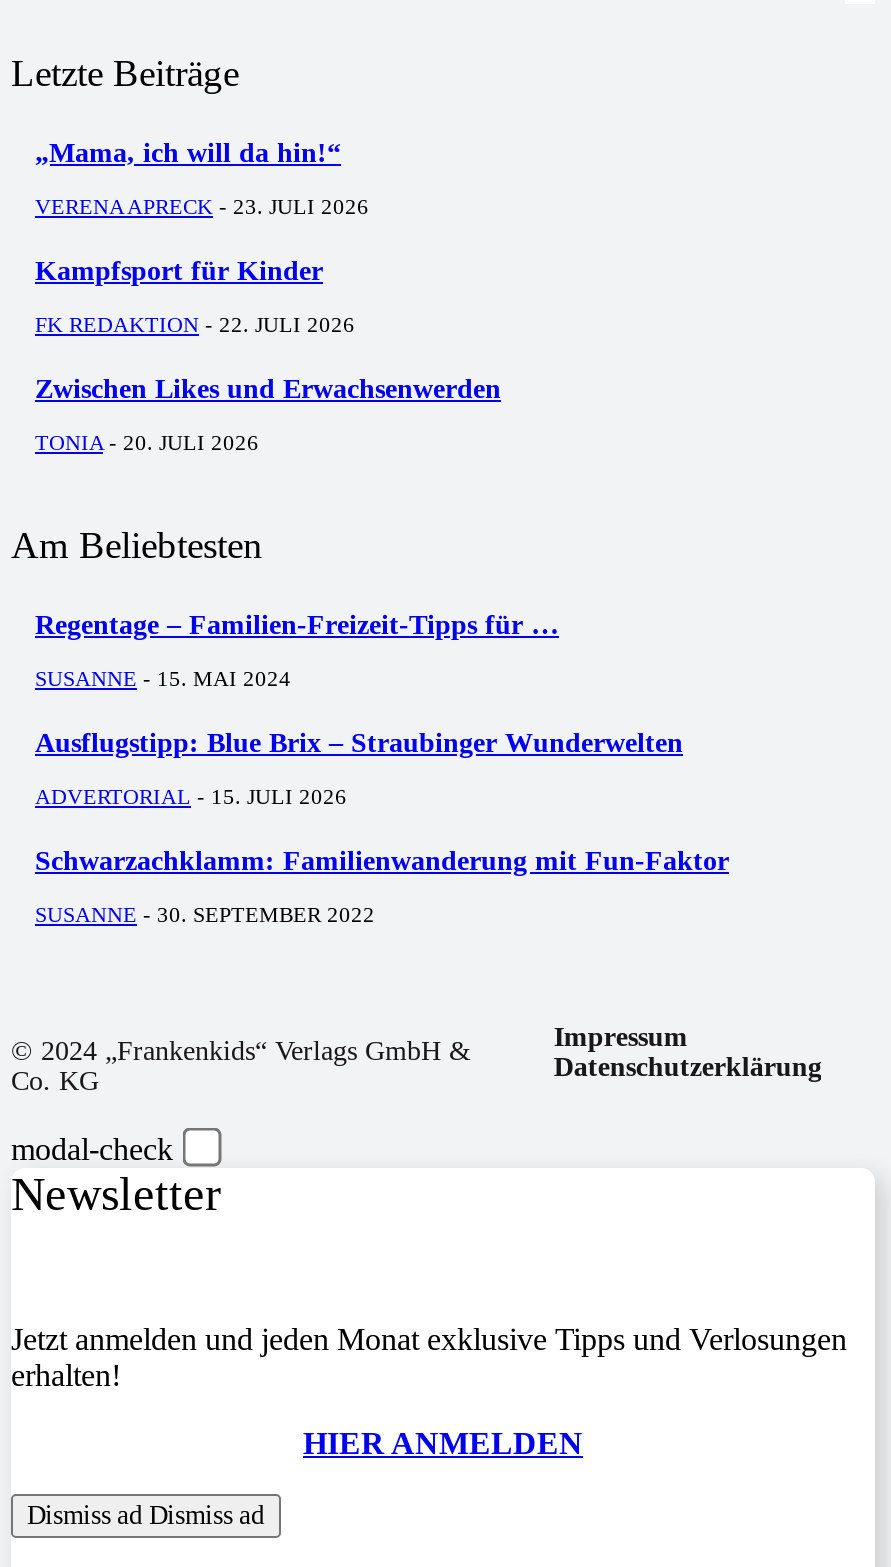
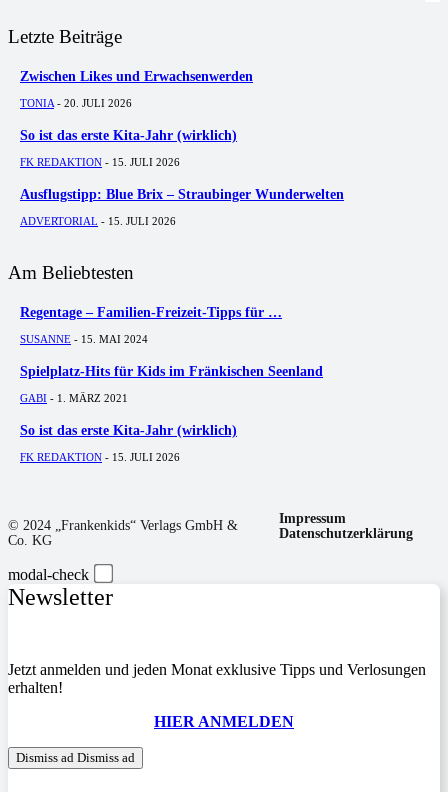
- „Mama, ich will da hin!“
- VERENA APRECK - 23. JULI 2026
- Kampfsport für Kinder
- FK REDAKTION - 22. JULI 2026

moved up: Zwischen Likes und Erwachsenwerden | TONIA - 20. JULI 2026

+ So ist das erste Kita-Jahr (wirklich)
+ FK REDAKTION - 15. JULI 2026

+ Spielplatz-Hits für Kids im Fränkischen Seenland

+ GABI - 1. MÄRZ 2021

moved up: Ausflugstipp: Blue Brix – Straubinger Wunderwelten

moved up: ADVERTORIAL - 15. JULI 2026

- Schwarzachklamm: Familienwanderung mit Fun-Faktor
+ So ist das erste Kita-Jahr (wirklich)

- SUSANNE - 30. SEPTEMBER 2022
+ FK REDAKTION - 15. JULI 2026
